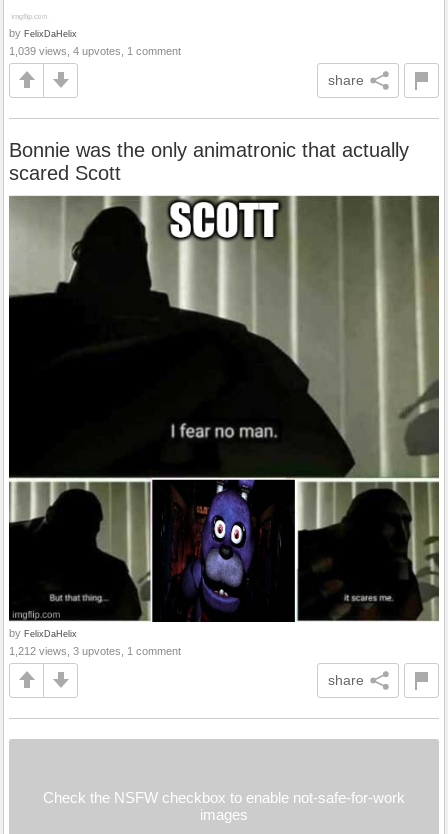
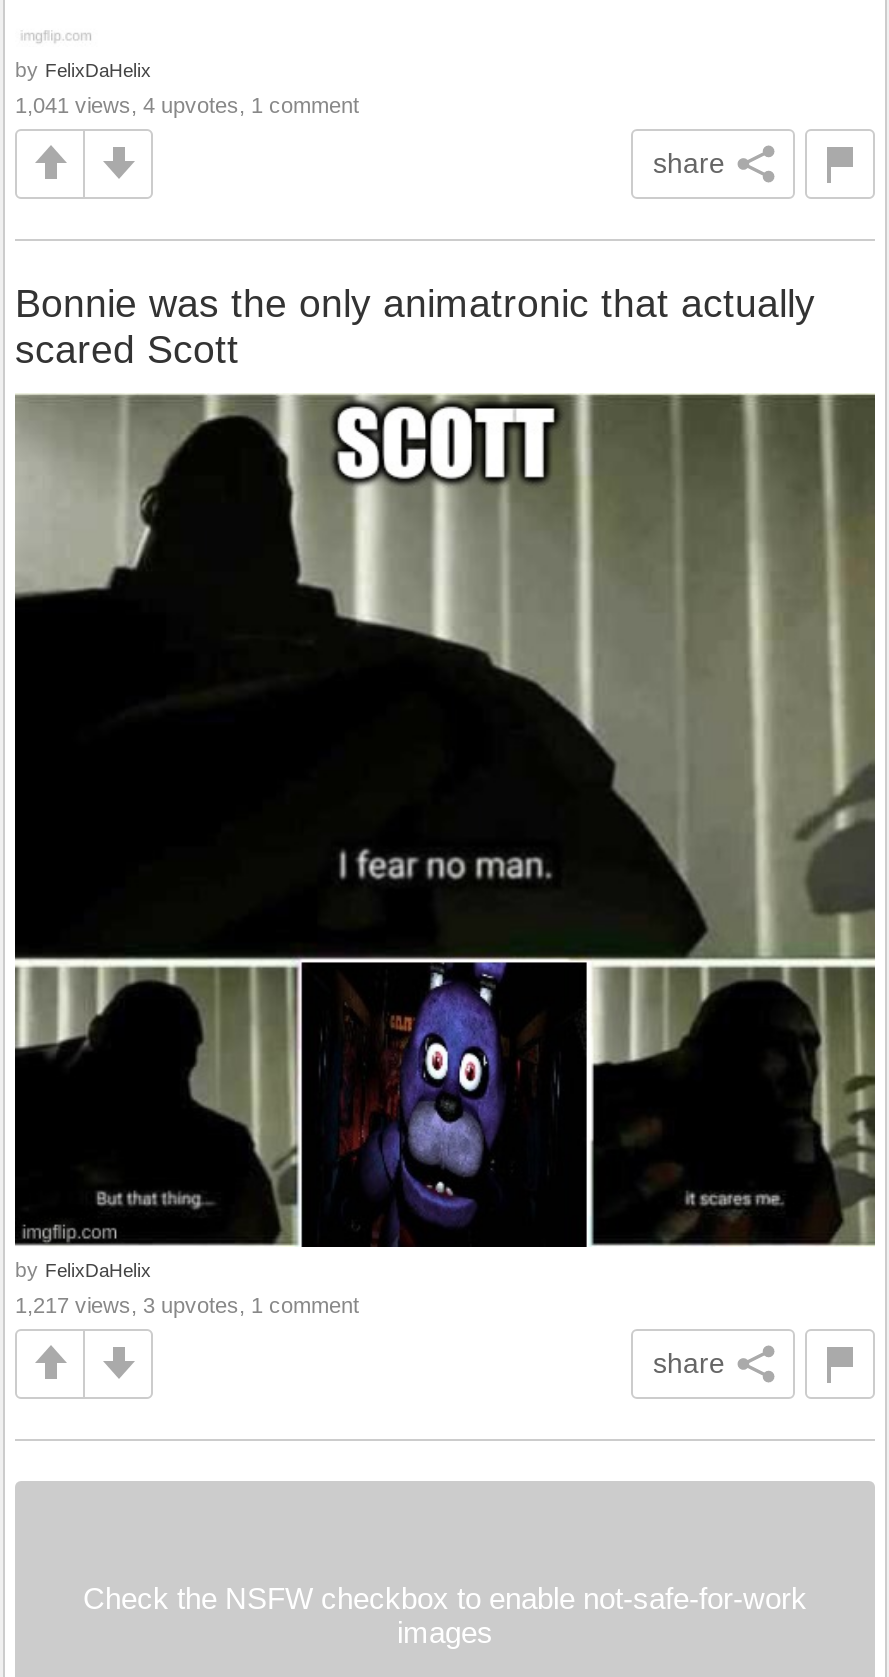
- 1,039 views, 4 upvotes, 1 comment
+ 1,041 views, 4 upvotes, 1 comment

- 1,212 views, 3 upvotes, 1 comment
+ 1,217 views, 3 upvotes, 1 comment
